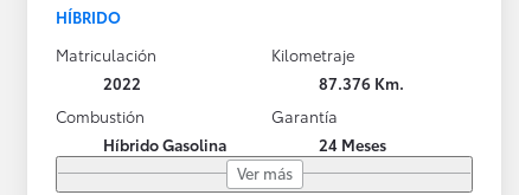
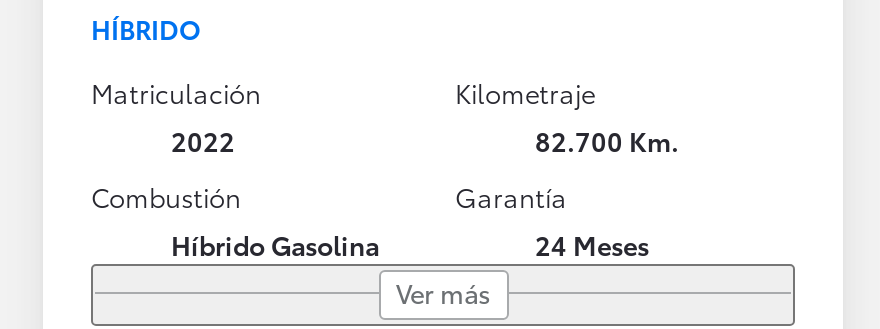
- 87.376 Km.
+ 82.700 Km.
